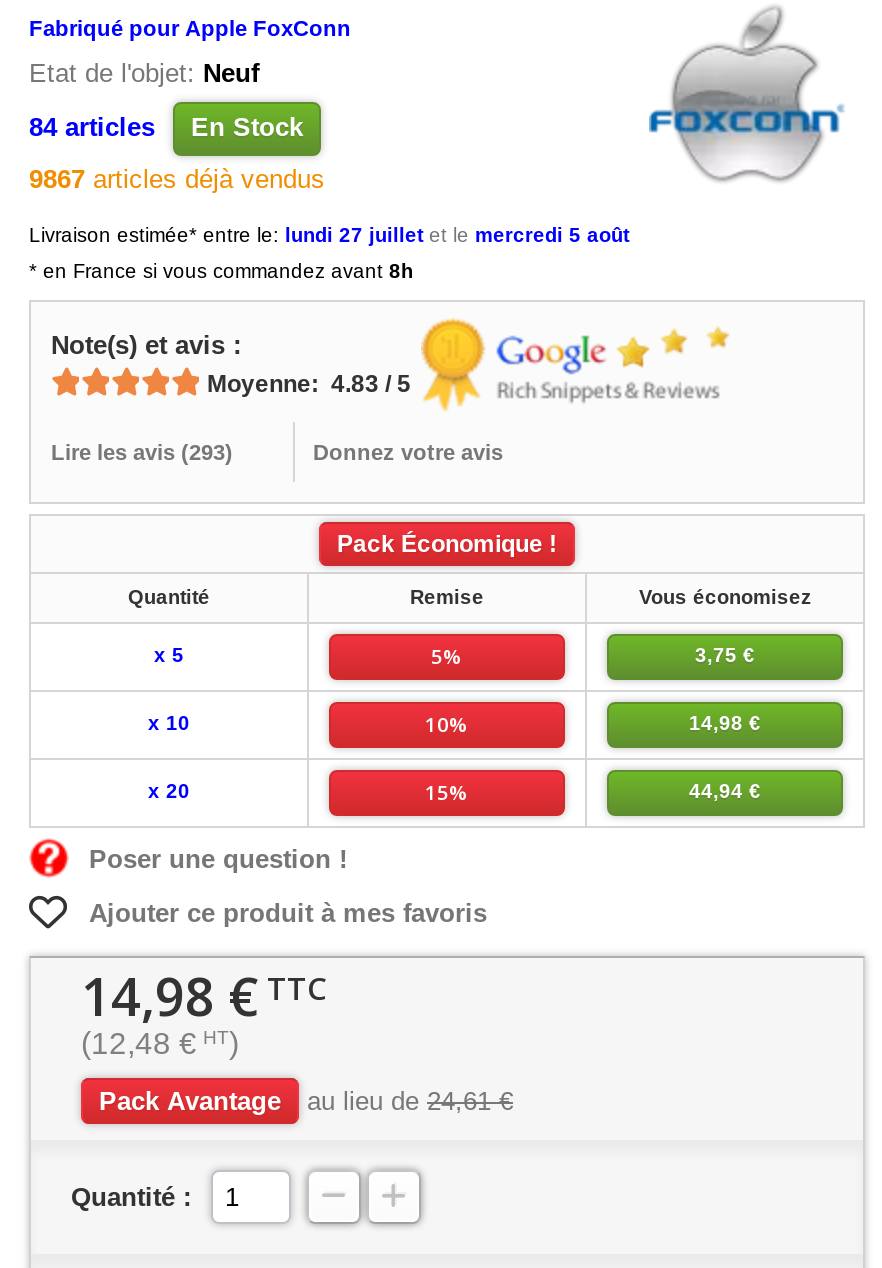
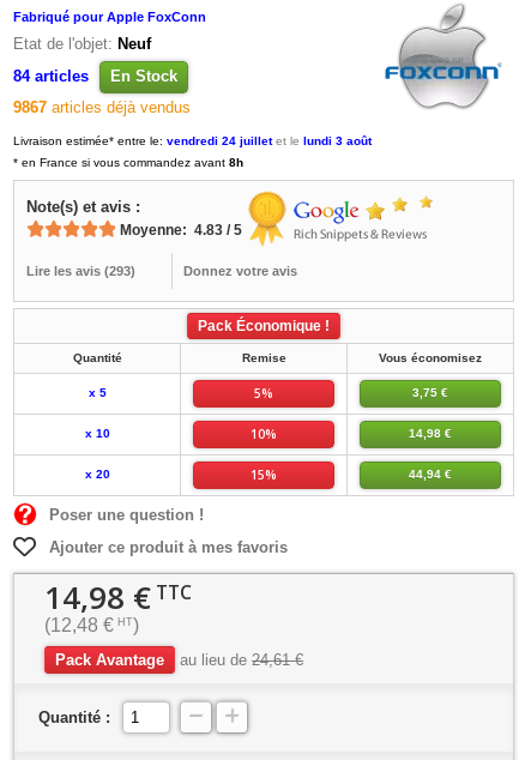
- Livraison estimée* entre le: lundi 27 juillet et le mercredi 5 août
+ Livraison estimée* entre le: vendredi 24 juillet et le lundi 3 août
